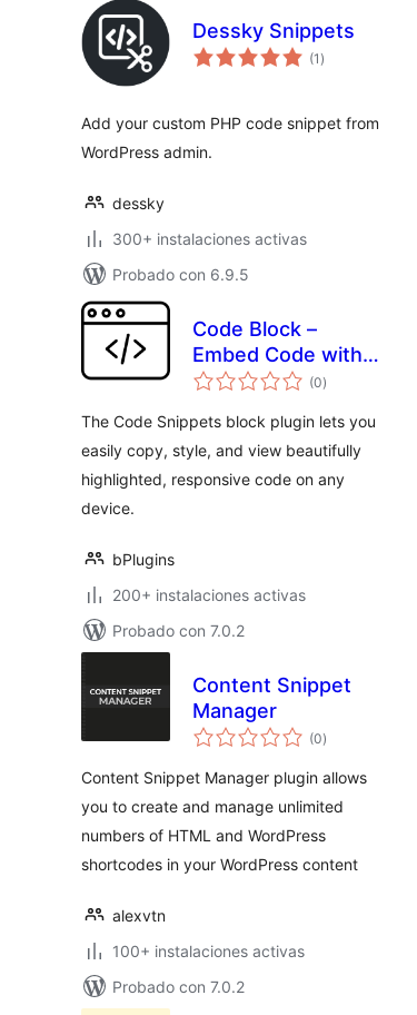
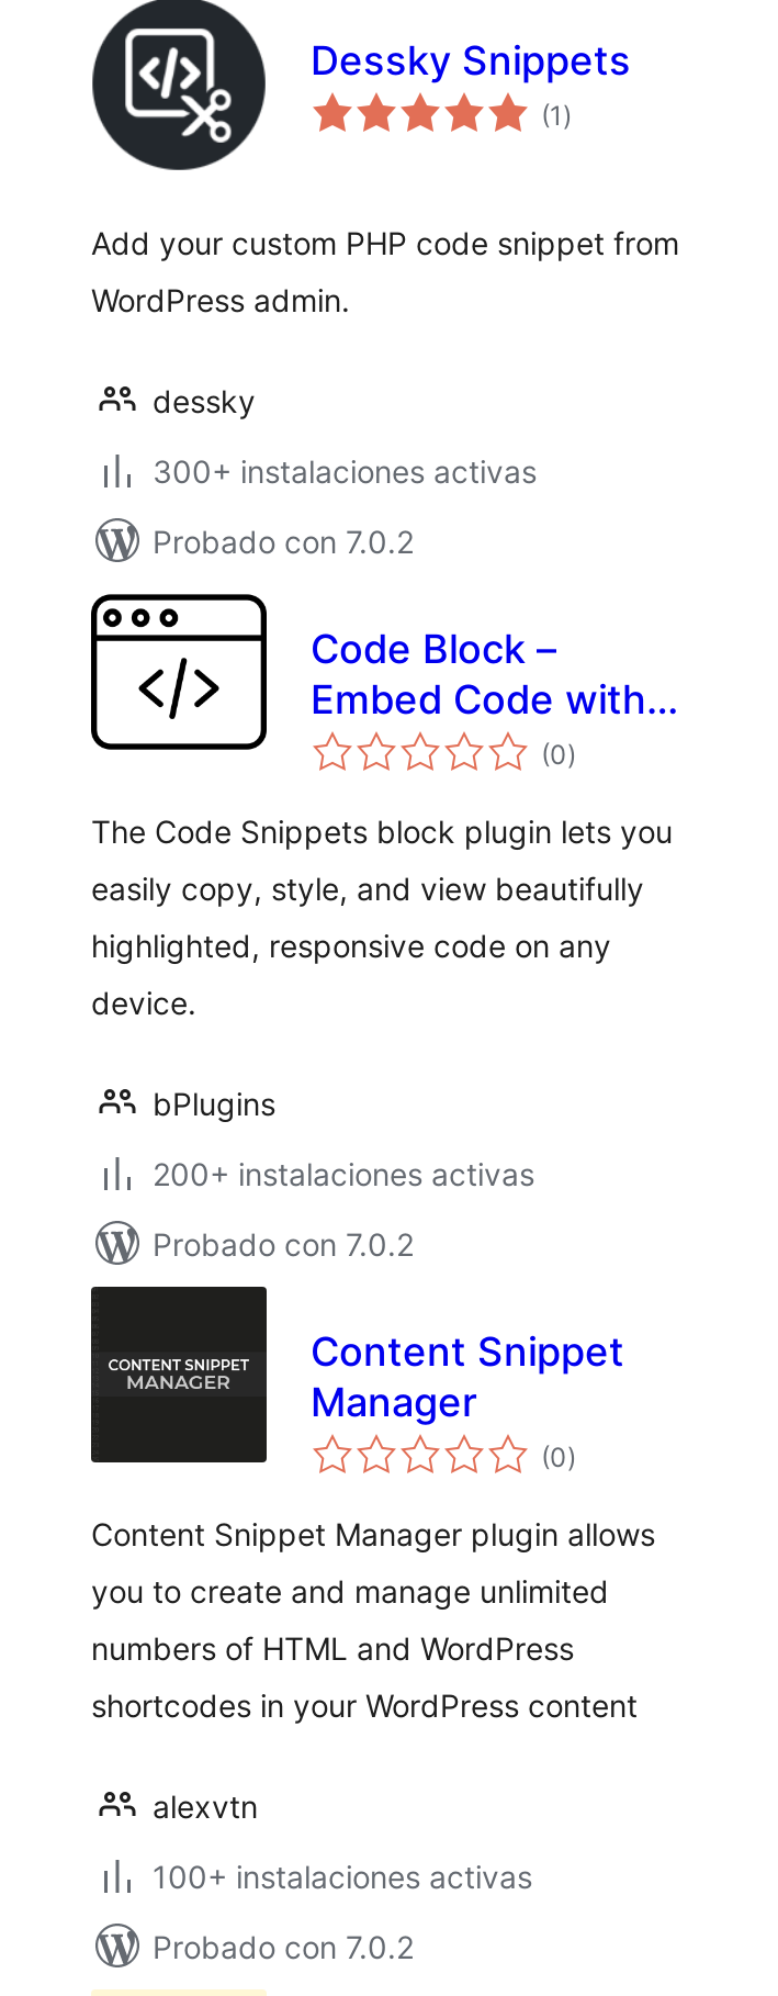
- Probado con 6.9.5
+ Probado con 7.0.2
